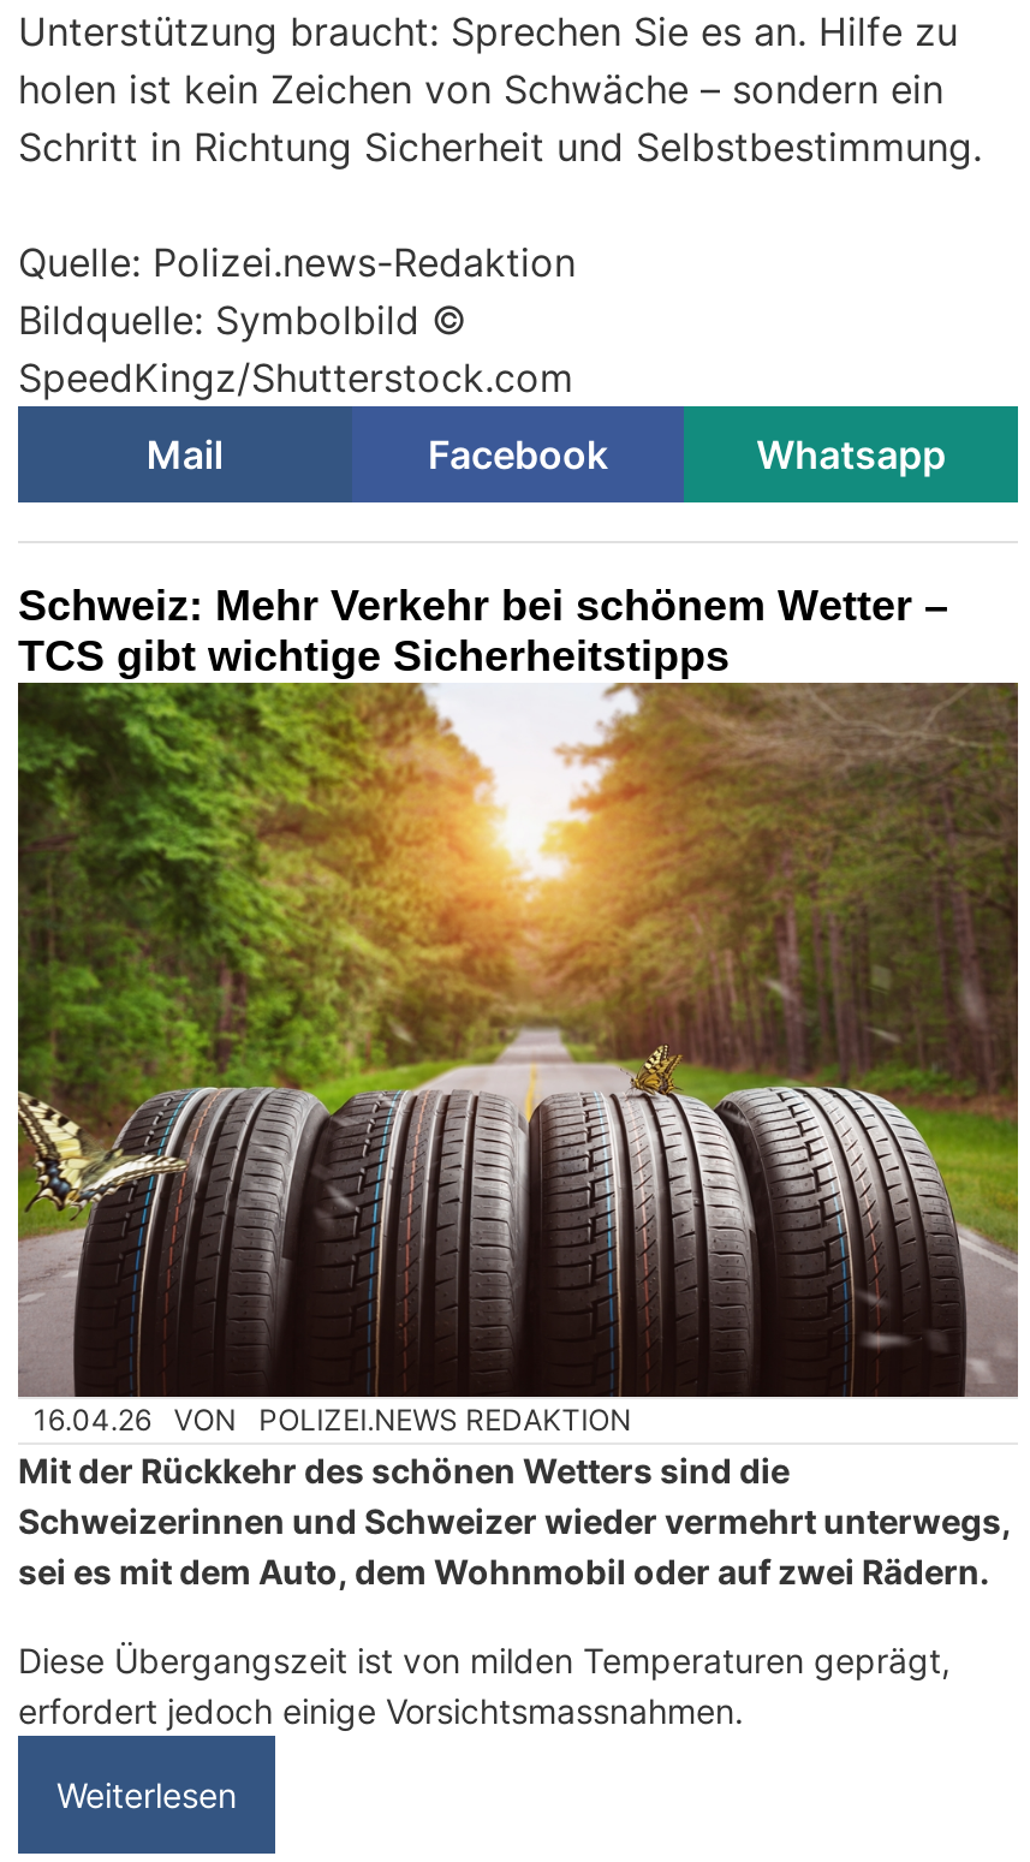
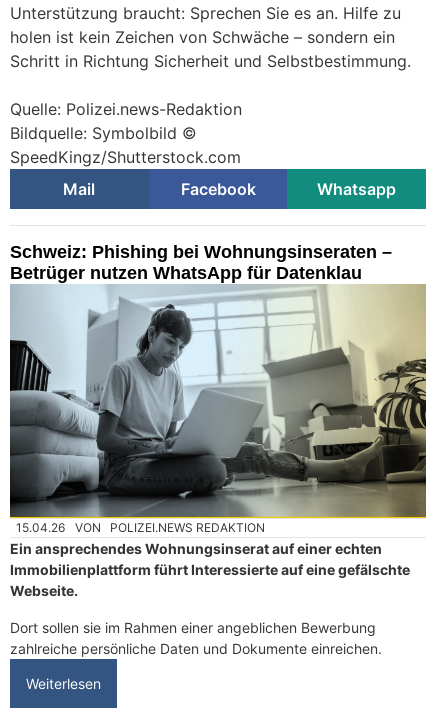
- Schweiz: Mehr Verkehr bei schönem Wetter –
- TCS gibt wichtige Sicherheitstipps
+ Schweiz: Phishing bei Wohnungsinseraten –
+ Betrüger nutzen WhatsApp für Datenklau

- [image]
- 16.04.26 VON POLIZEI.NEWS REDAKTION
+ [image]
+ 15.04.26 VON POLIZEI.NEWS REDAKTION

- Mit der Rückkehr des schönen Wetters sind die
- Schweizerinnen und Schweizer wieder vermehrt unterwegs,
- sei es mit dem Auto, dem Wohnmobil oder auf zwei Rädern.
+ Ein ansprechendes Wohnungsinserat auf einer echten
+ Immobilienplattform führt Interessierte auf eine gefälschte
+ Webseite.

- Diese Übergangszeit ist von milden Temperaturen geprägt,
- erfordert jedoch einige Vorsichtsmassnahmen.
+ Dort sollen sie im Rahmen einer angeblichen Bewerbung
+ zahlreiche persönliche Daten und Dokumente einreichen.
